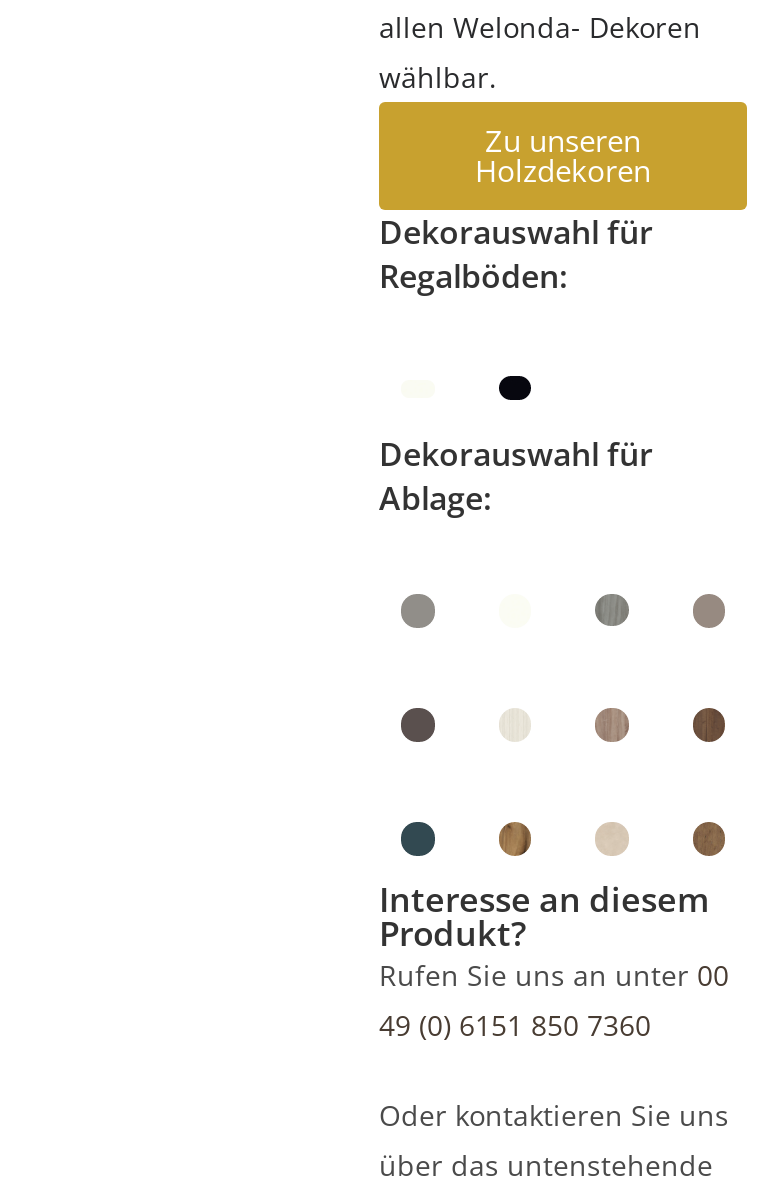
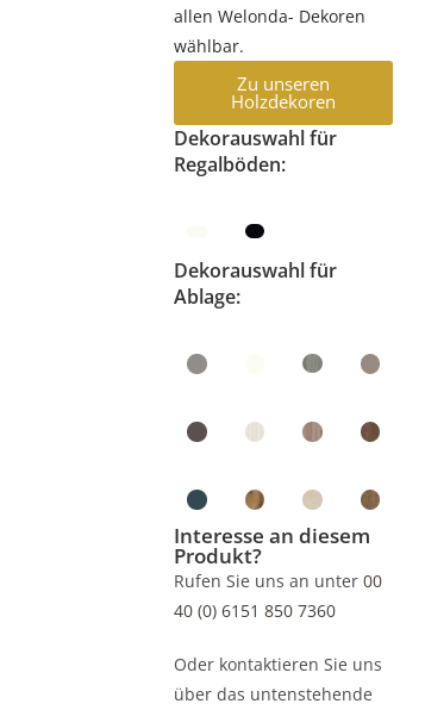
- 49 (0) 6151 850 7360
+ 40 (0) 6151 850 7360
